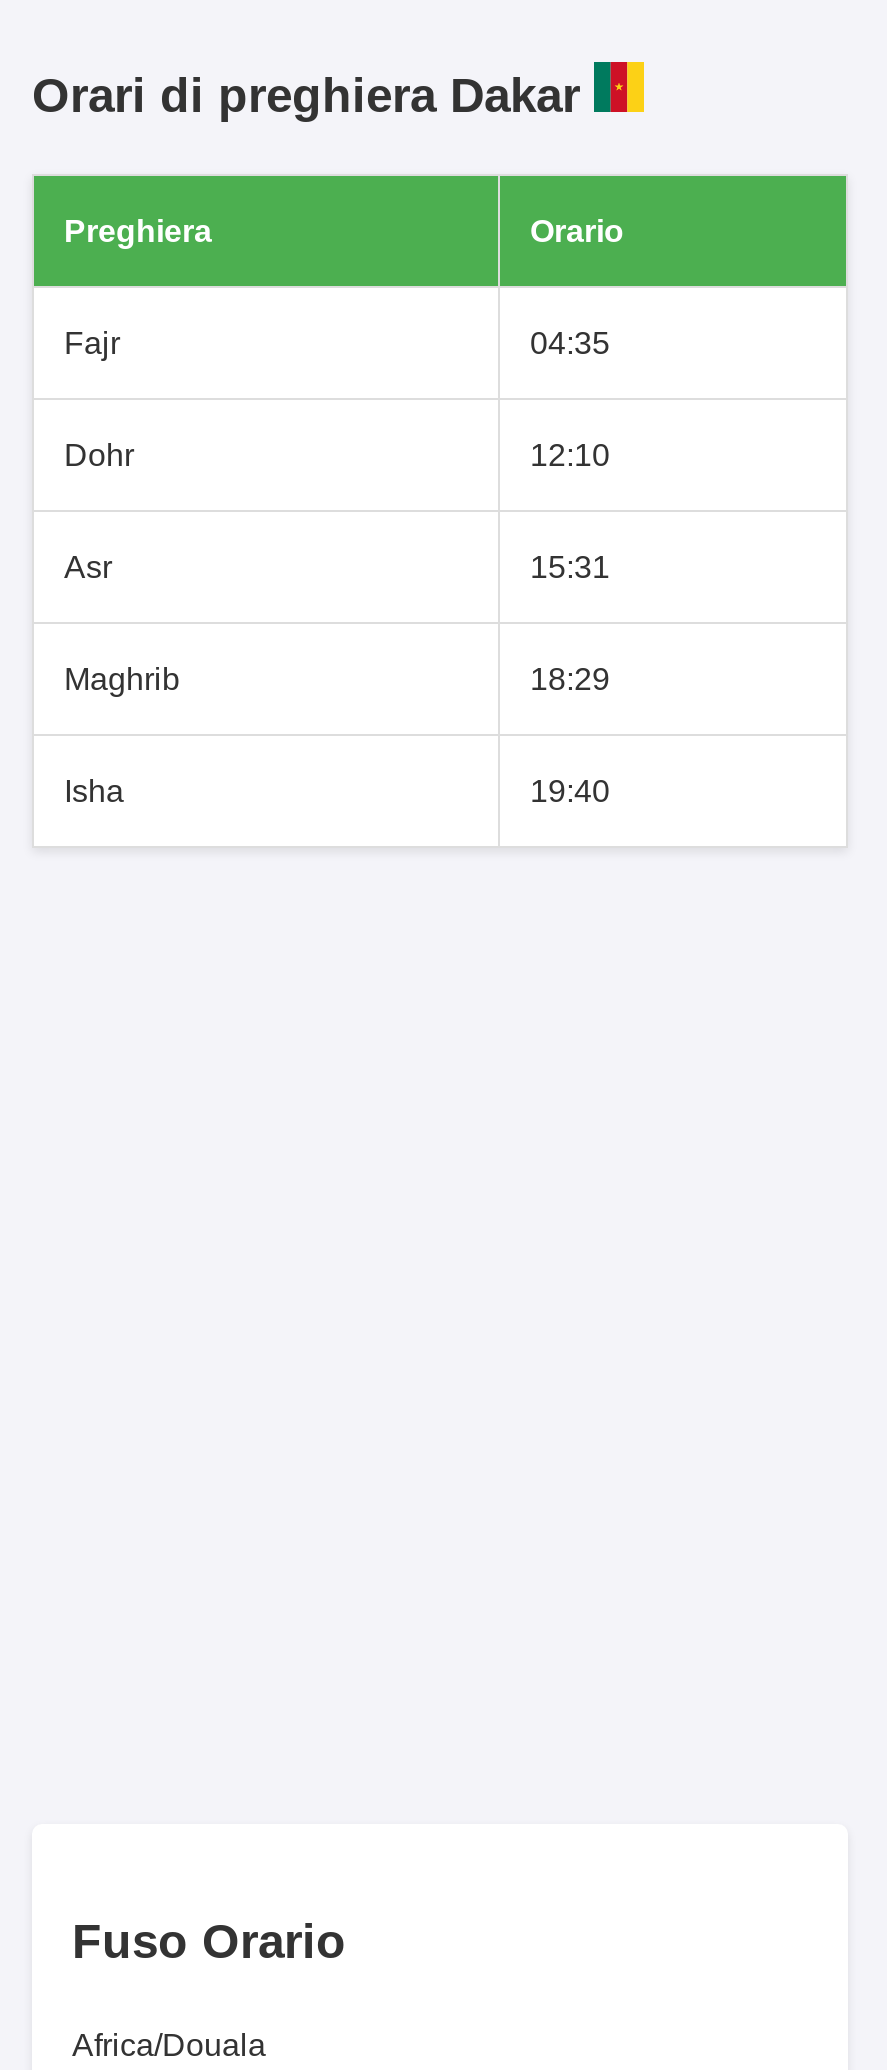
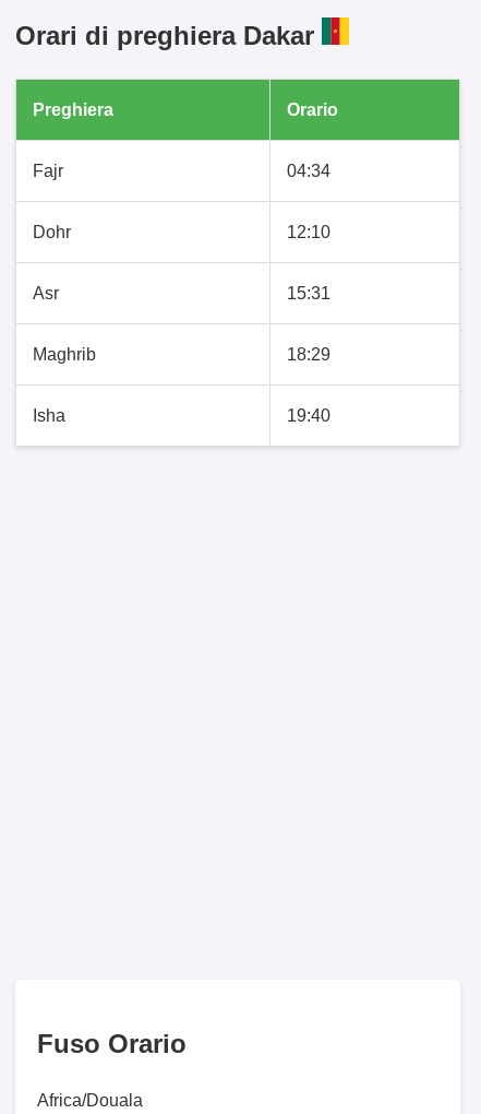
- 04:35
+ 04:34
